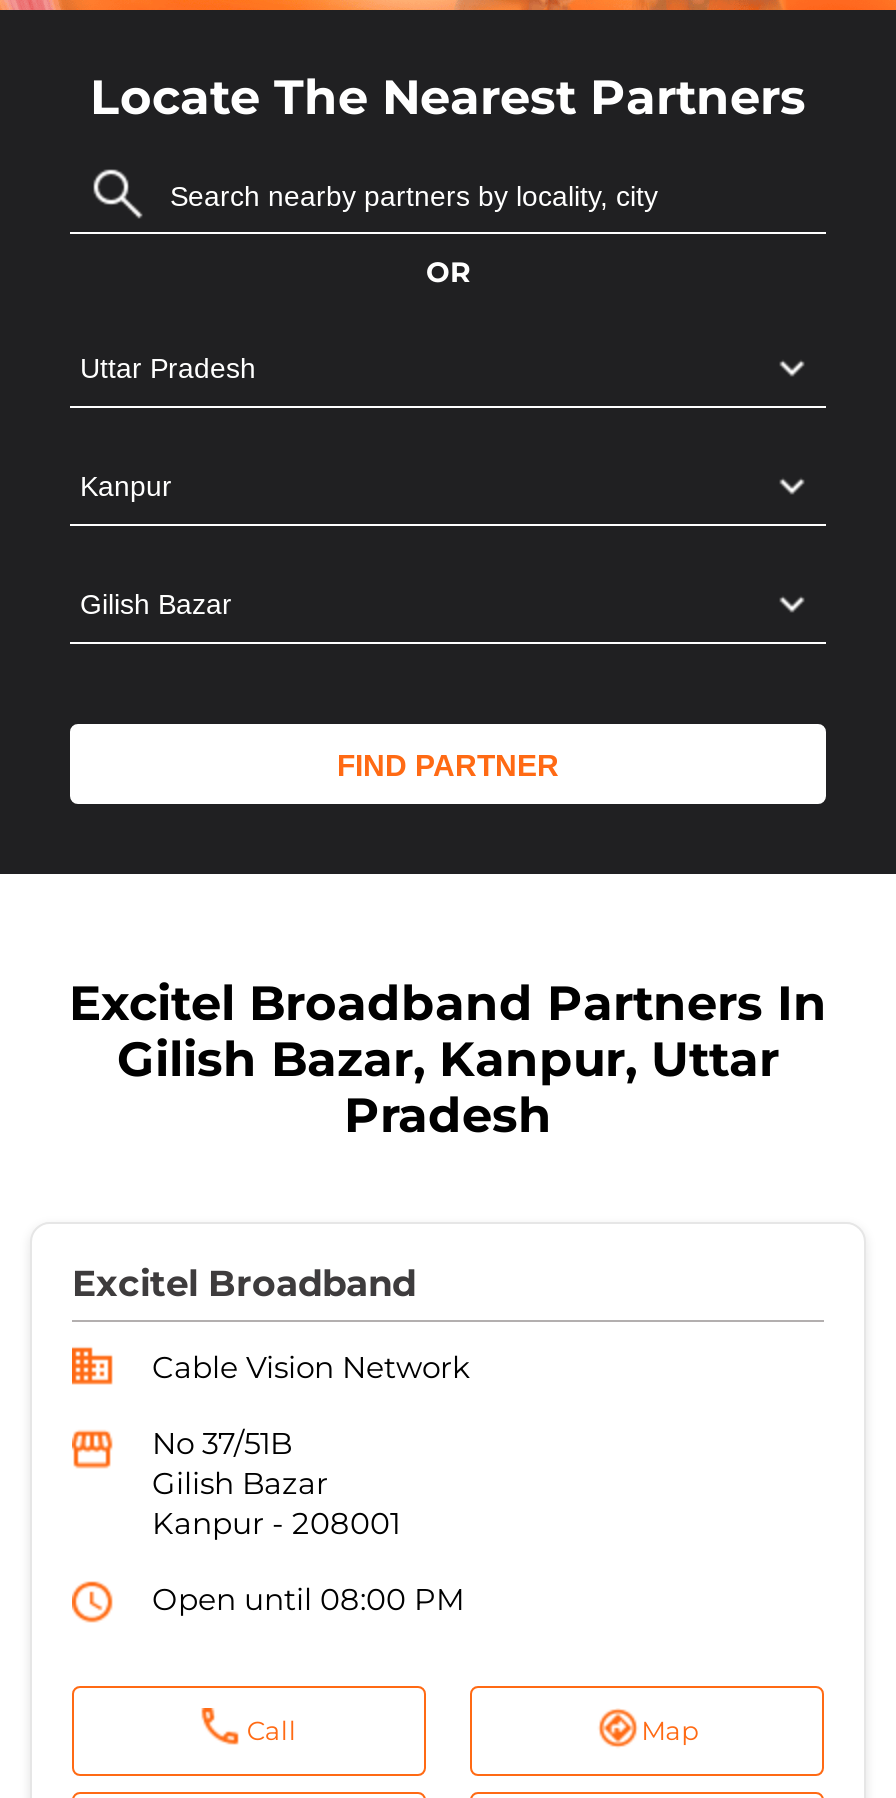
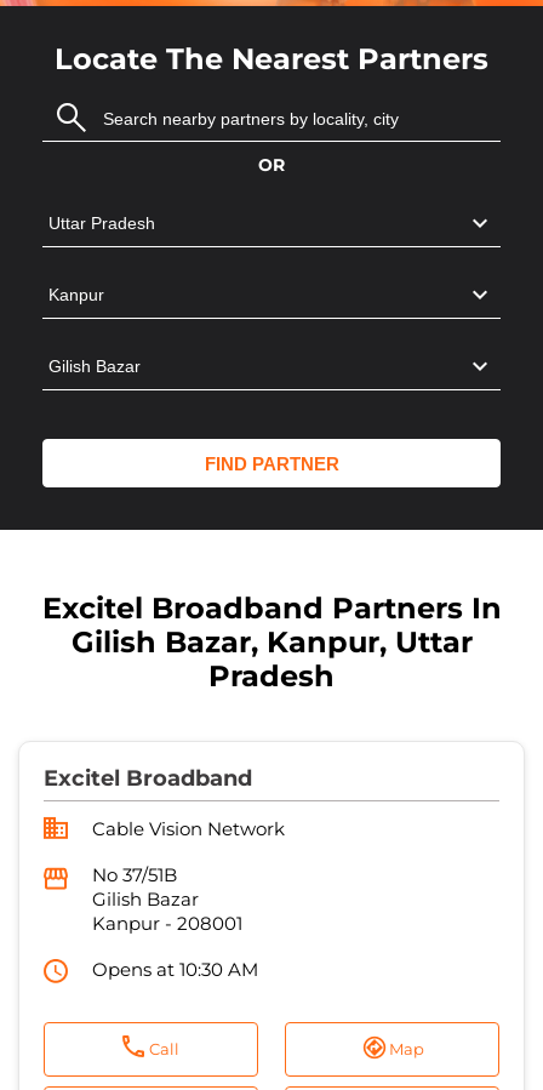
- Open until 08:00 PM
+ Opens at 10:30 AM
